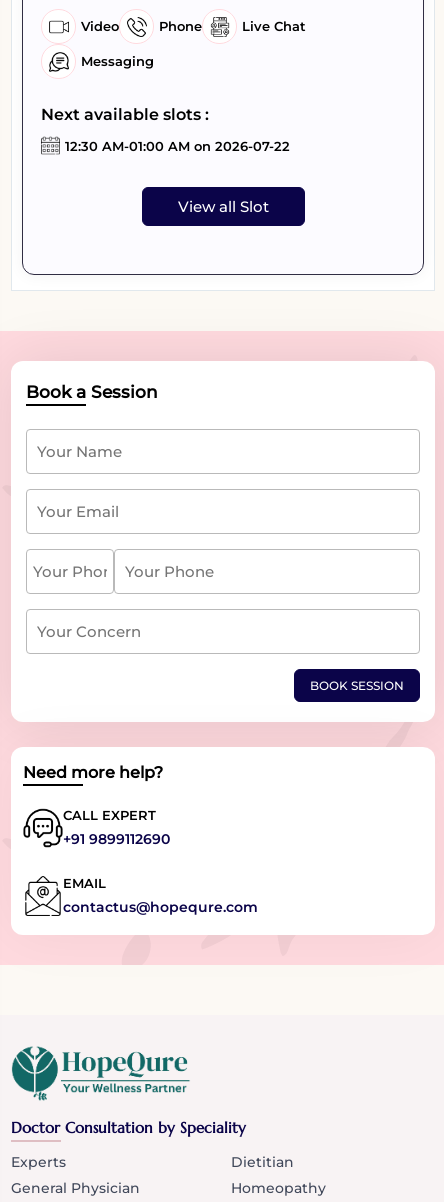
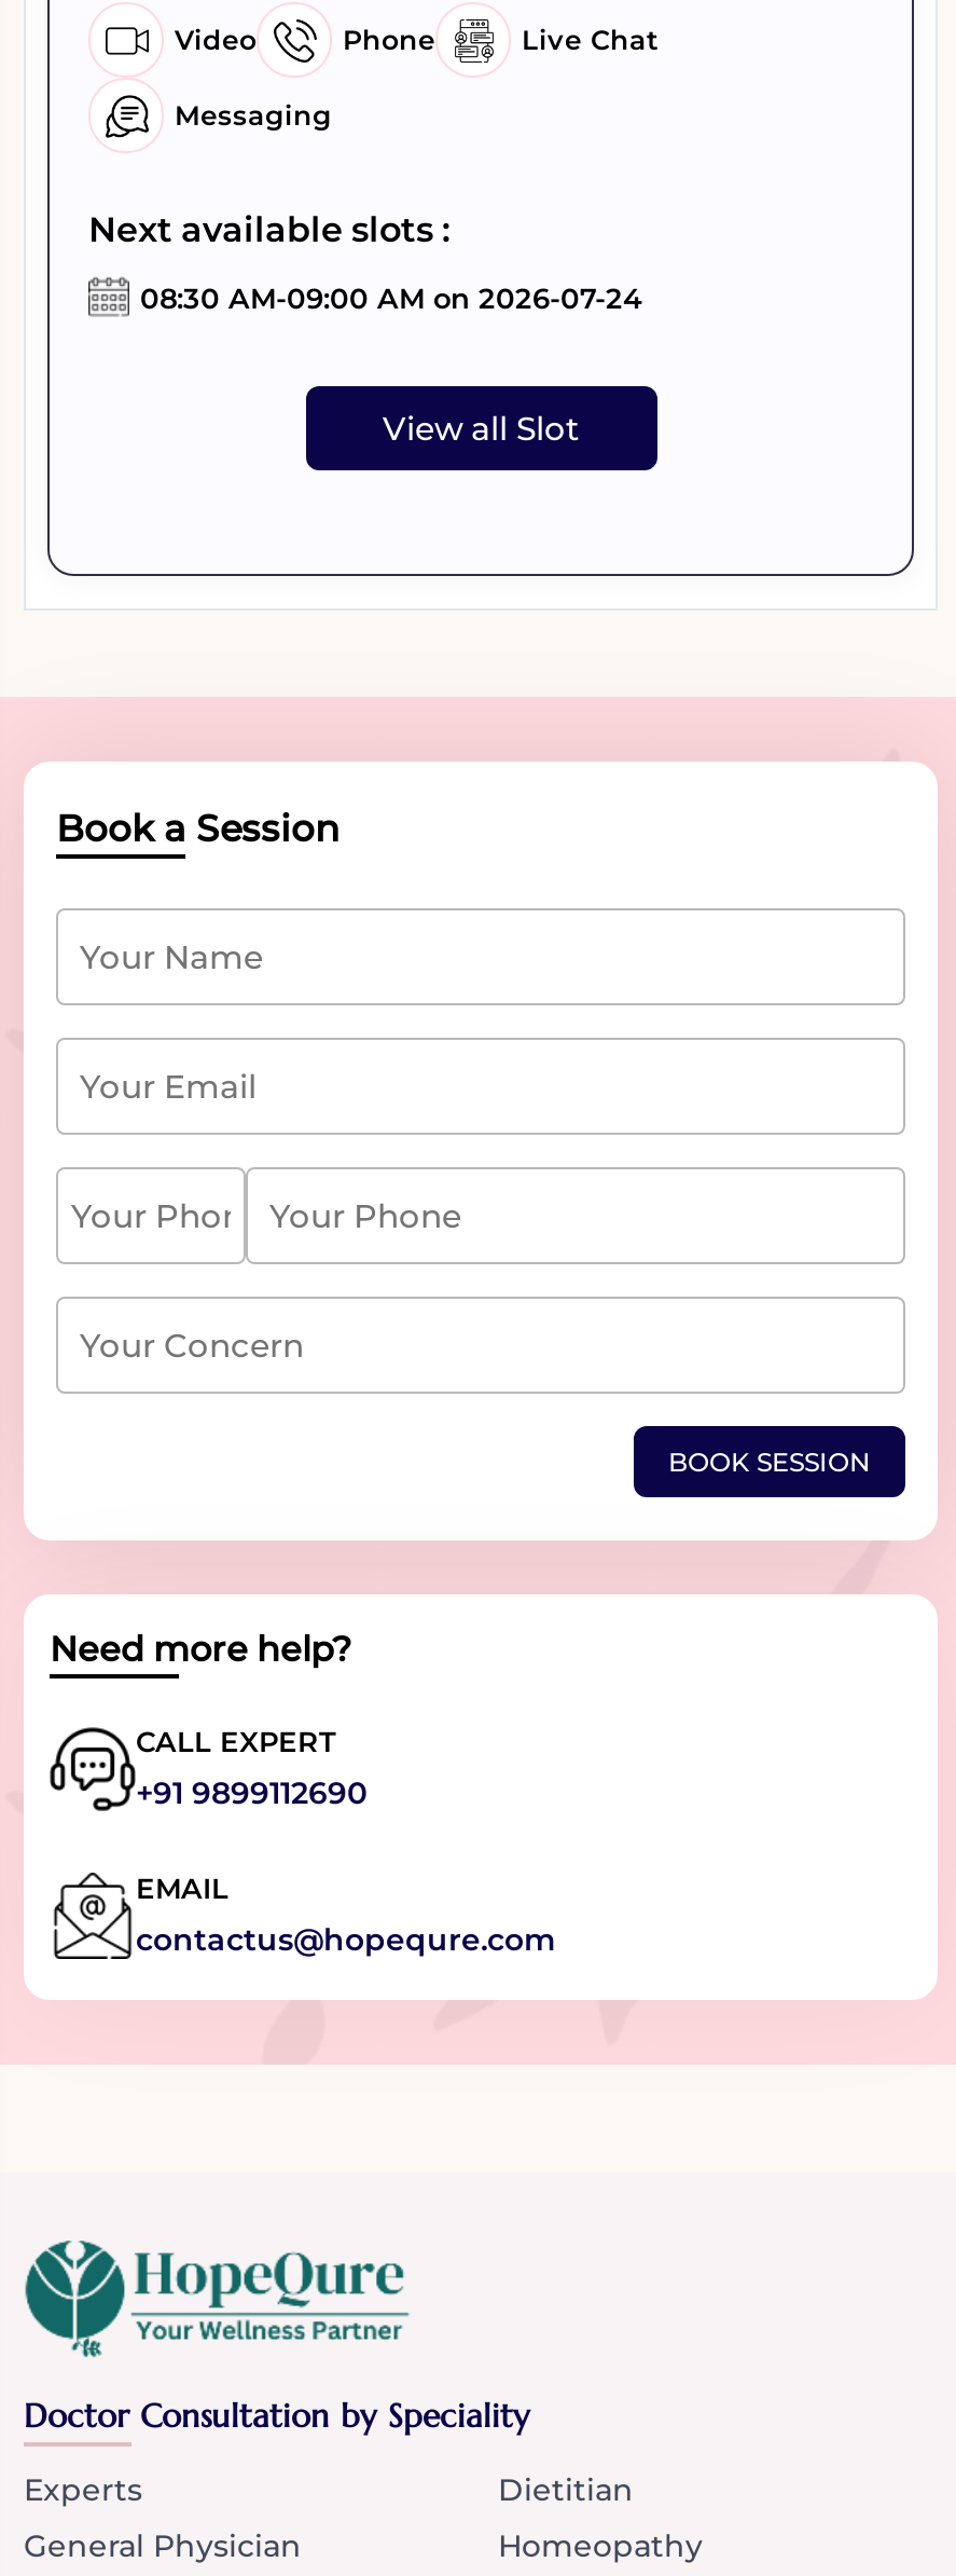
- 12:30 AM-01:00 AM on 2026-07-22
+ 08:30 AM-09:00 AM on 2026-07-24
